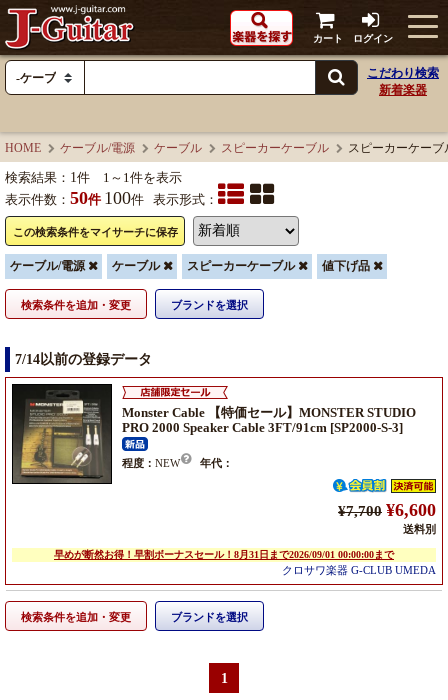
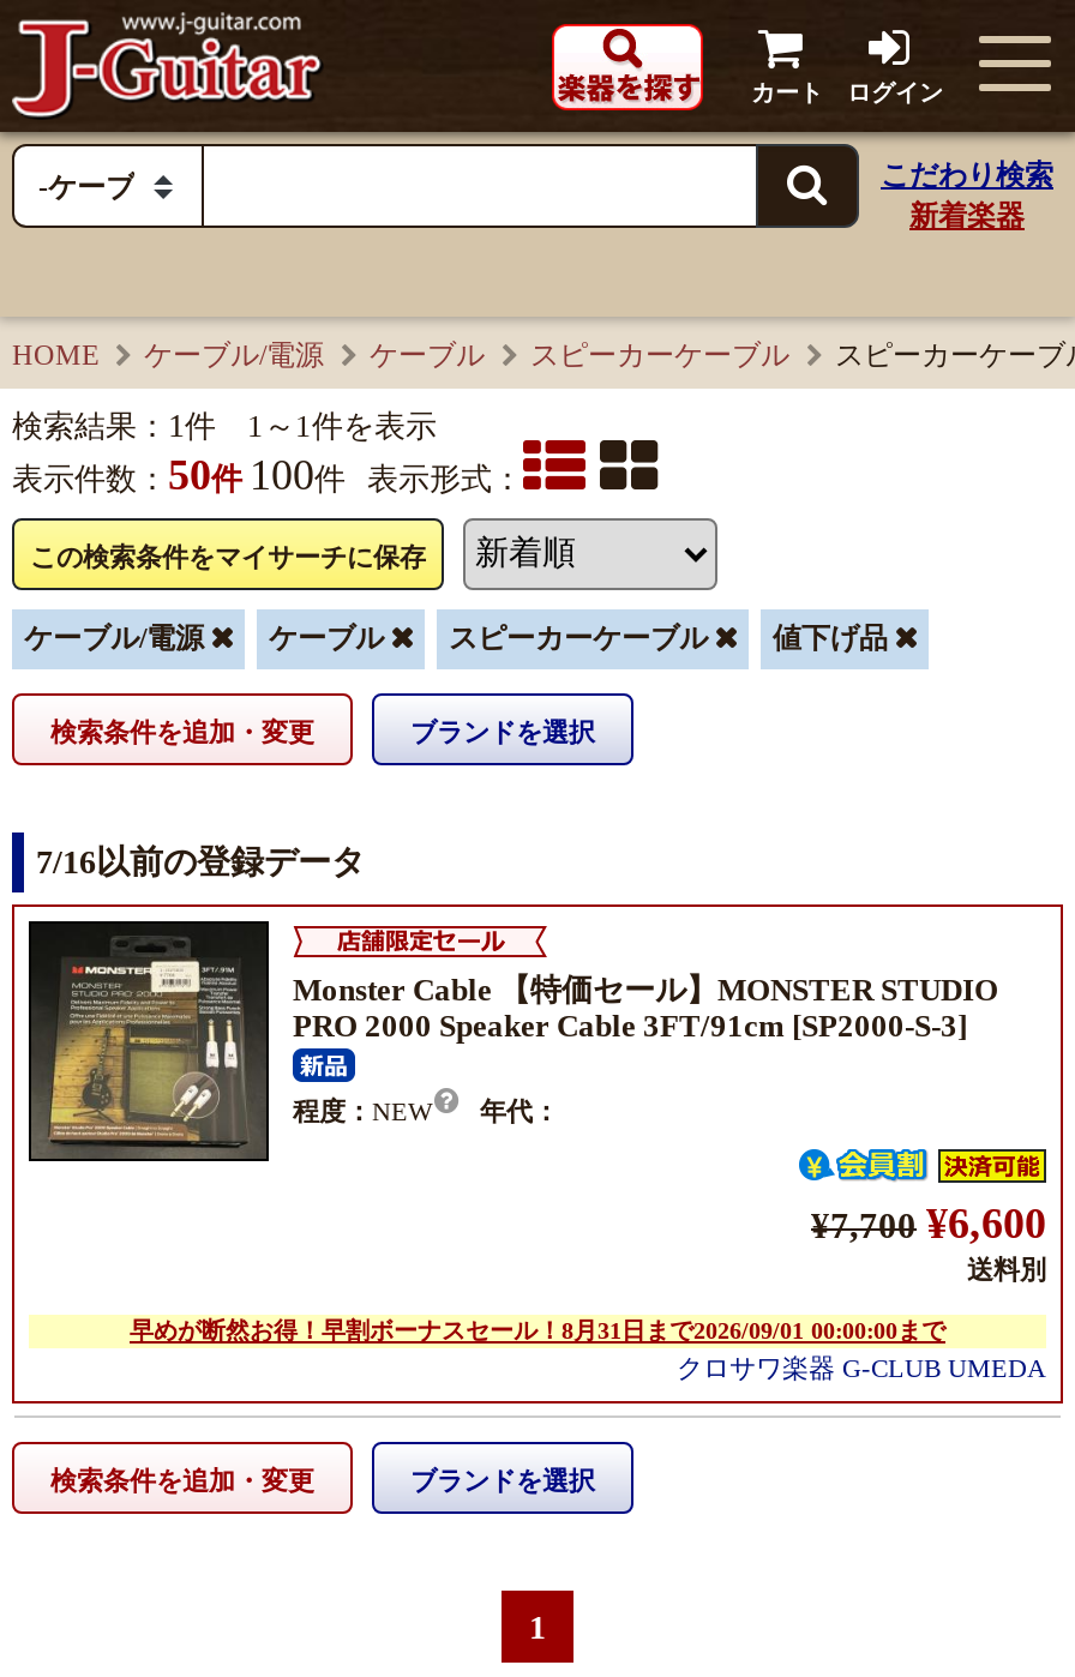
- 7/14以前の登録データ
+ 7/16以前の登録データ
